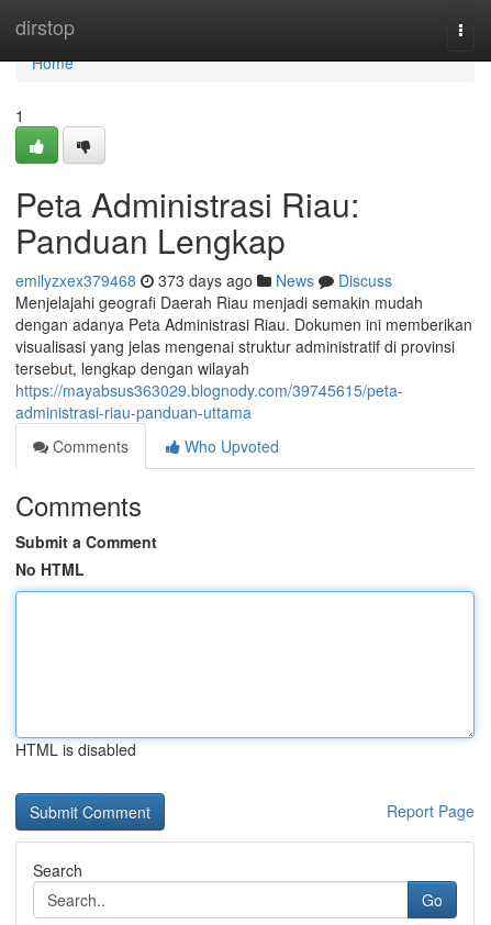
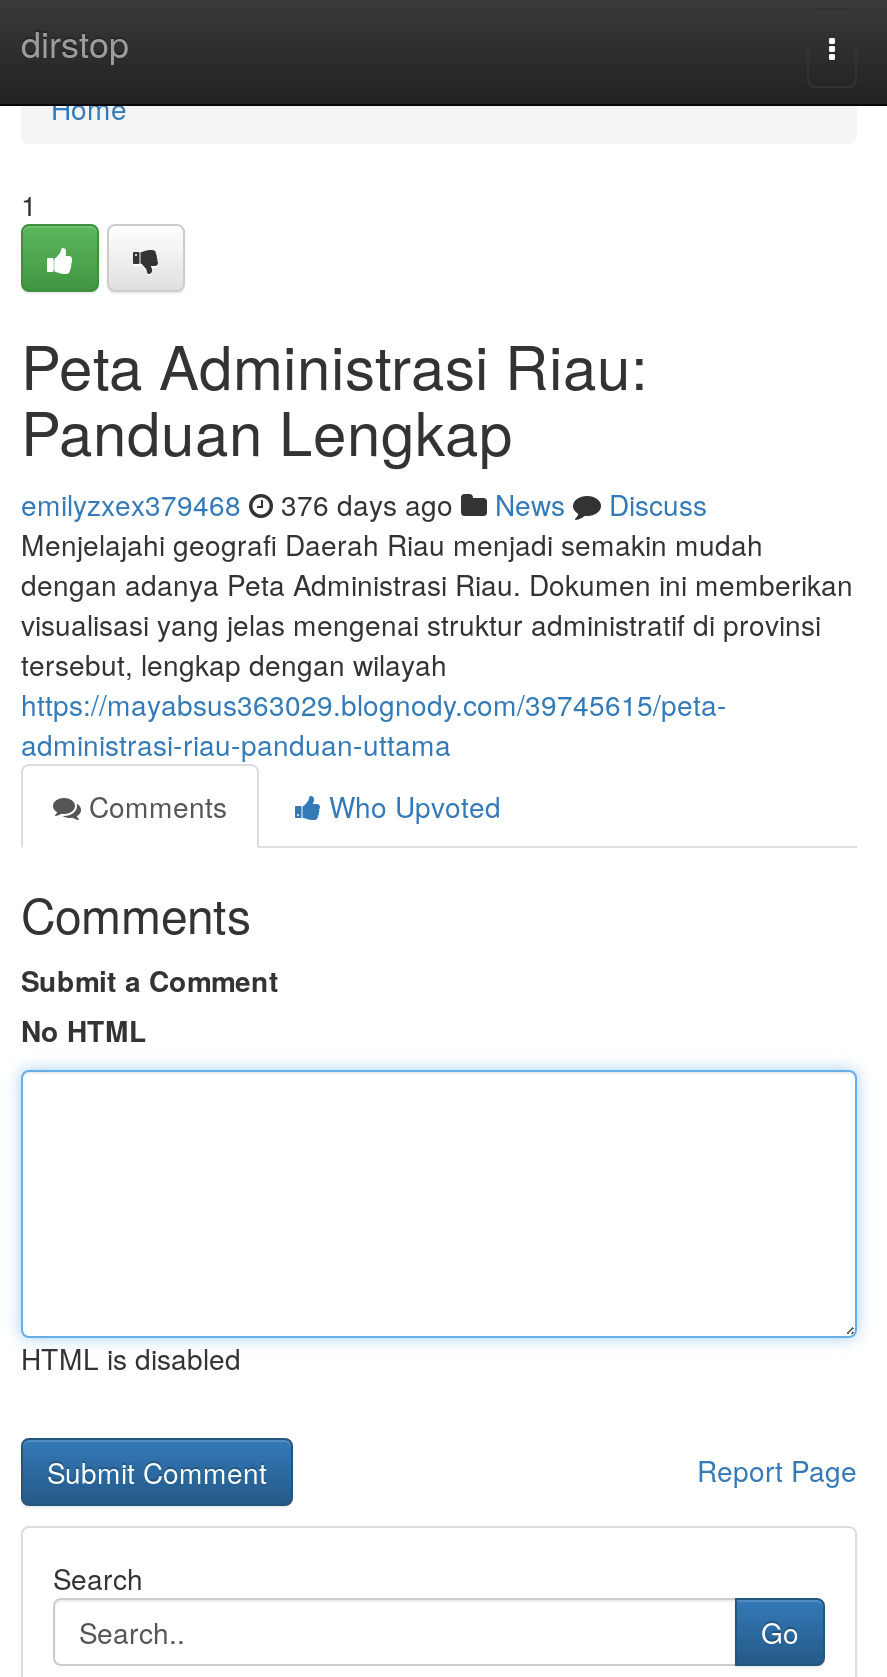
- emilyzxex379468 373 days ago News Discuss
+ emilyzxex379468 376 days ago News Discuss
